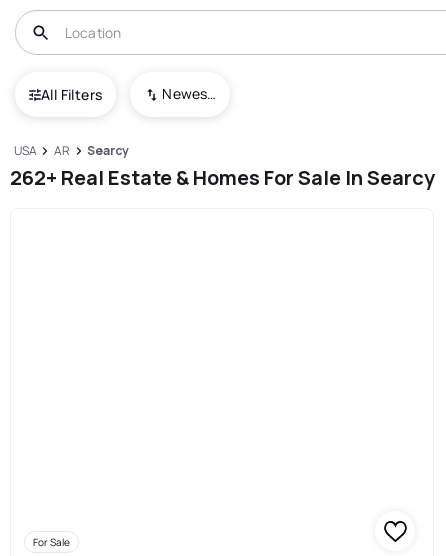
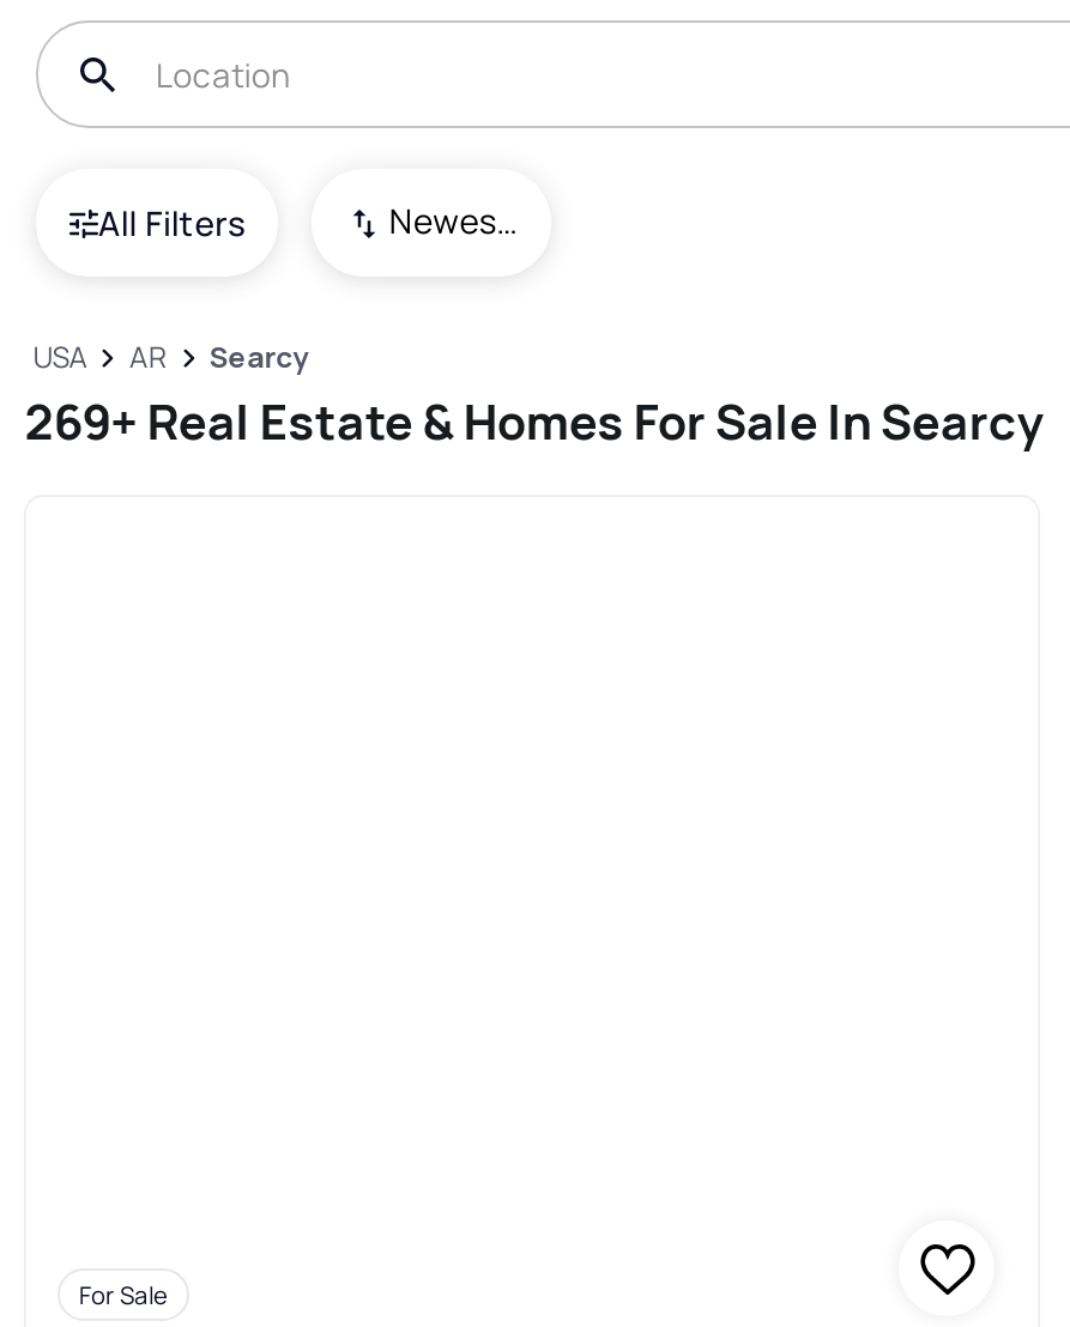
- 262+ Real Estate & Homes For Sale In Searcy
+ 269+ Real Estate & Homes For Sale In Searcy
